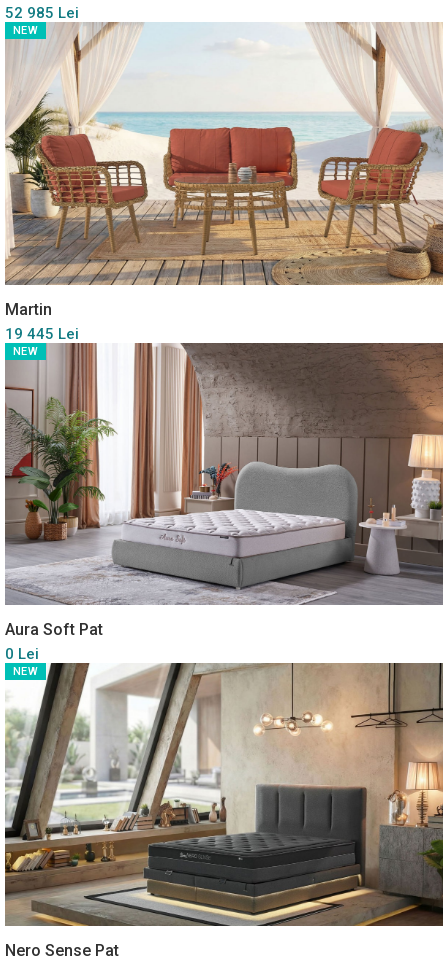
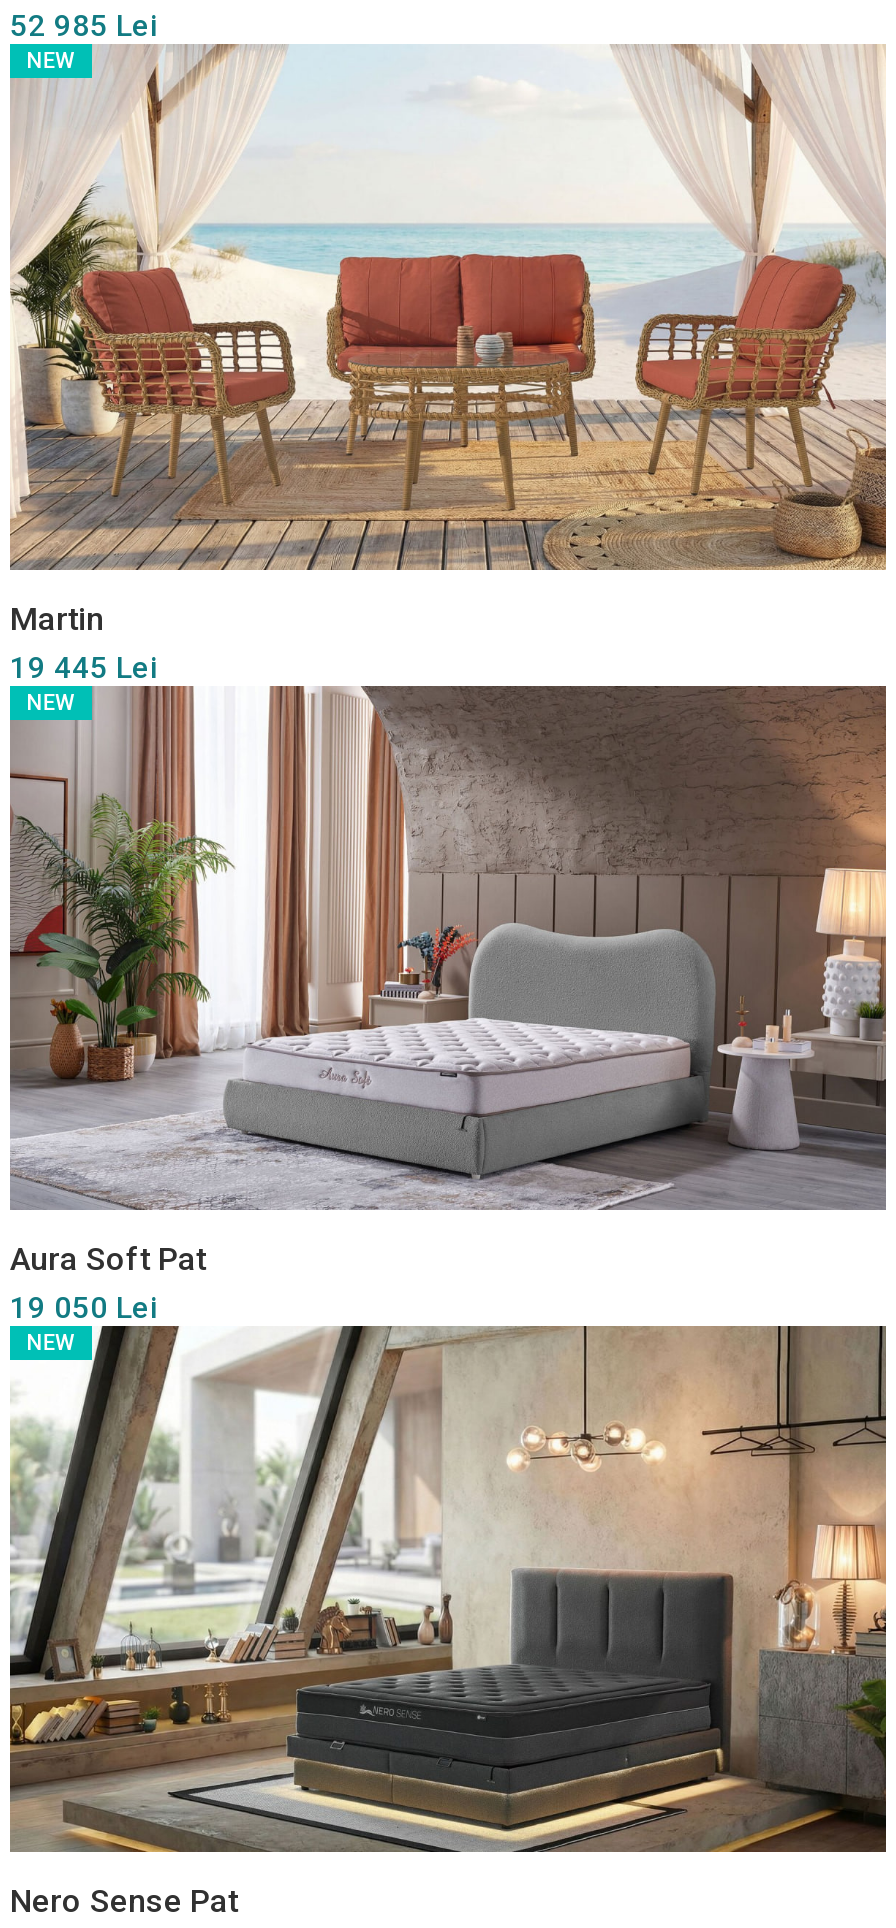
- 0 Lei
+ 19 050 Lei
